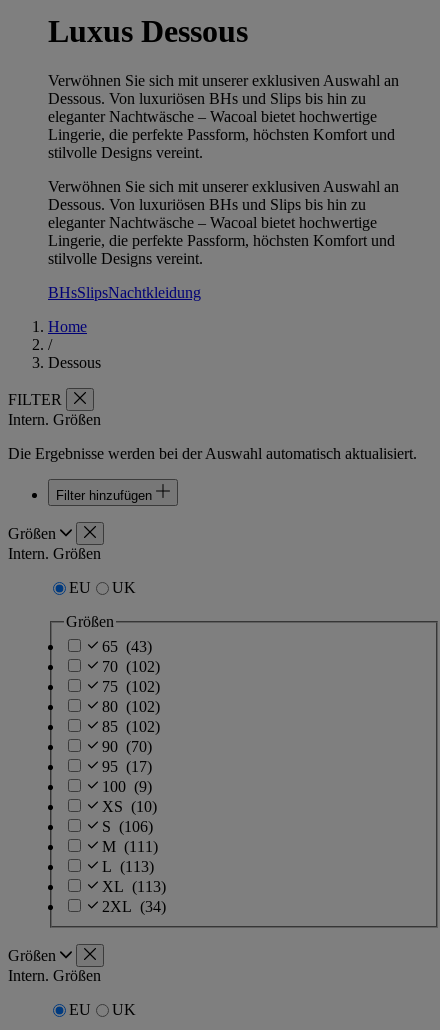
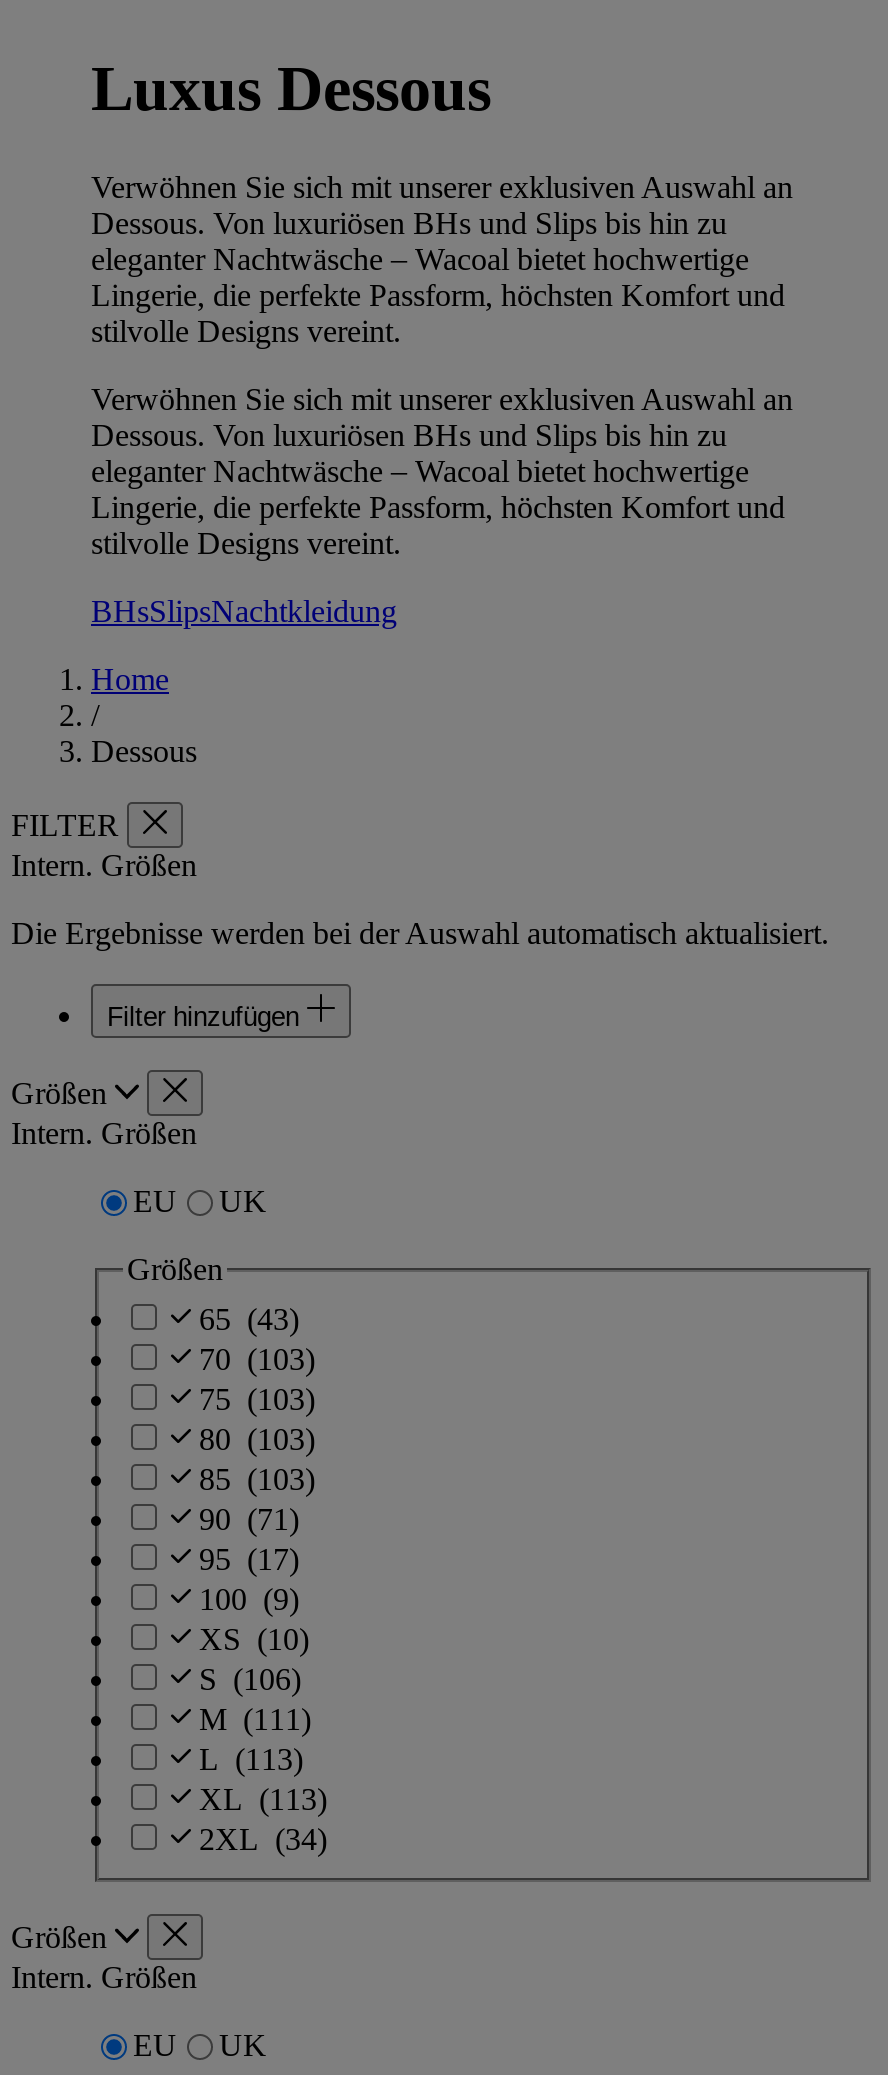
- 70 (102)
+ 70 (103)

- 75 (102)
+ 75 (103)

- 80 (102)
+ 80 (103)

- 85 (102)
+ 85 (103)

- 90 (70)
+ 90 (71)
